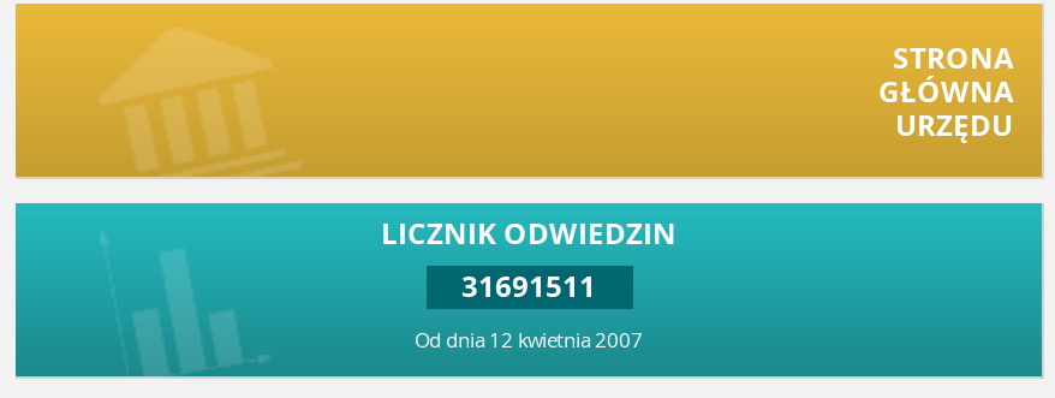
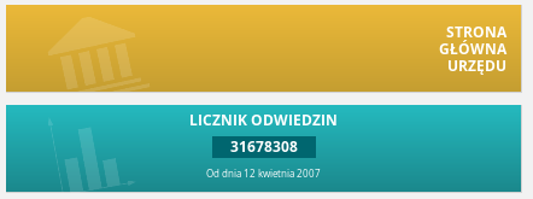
- 31691511
+ 31678308
